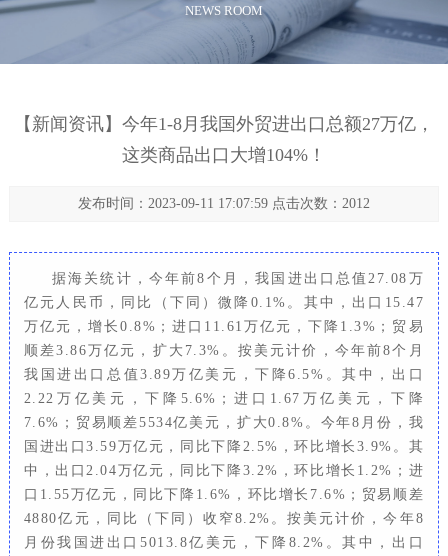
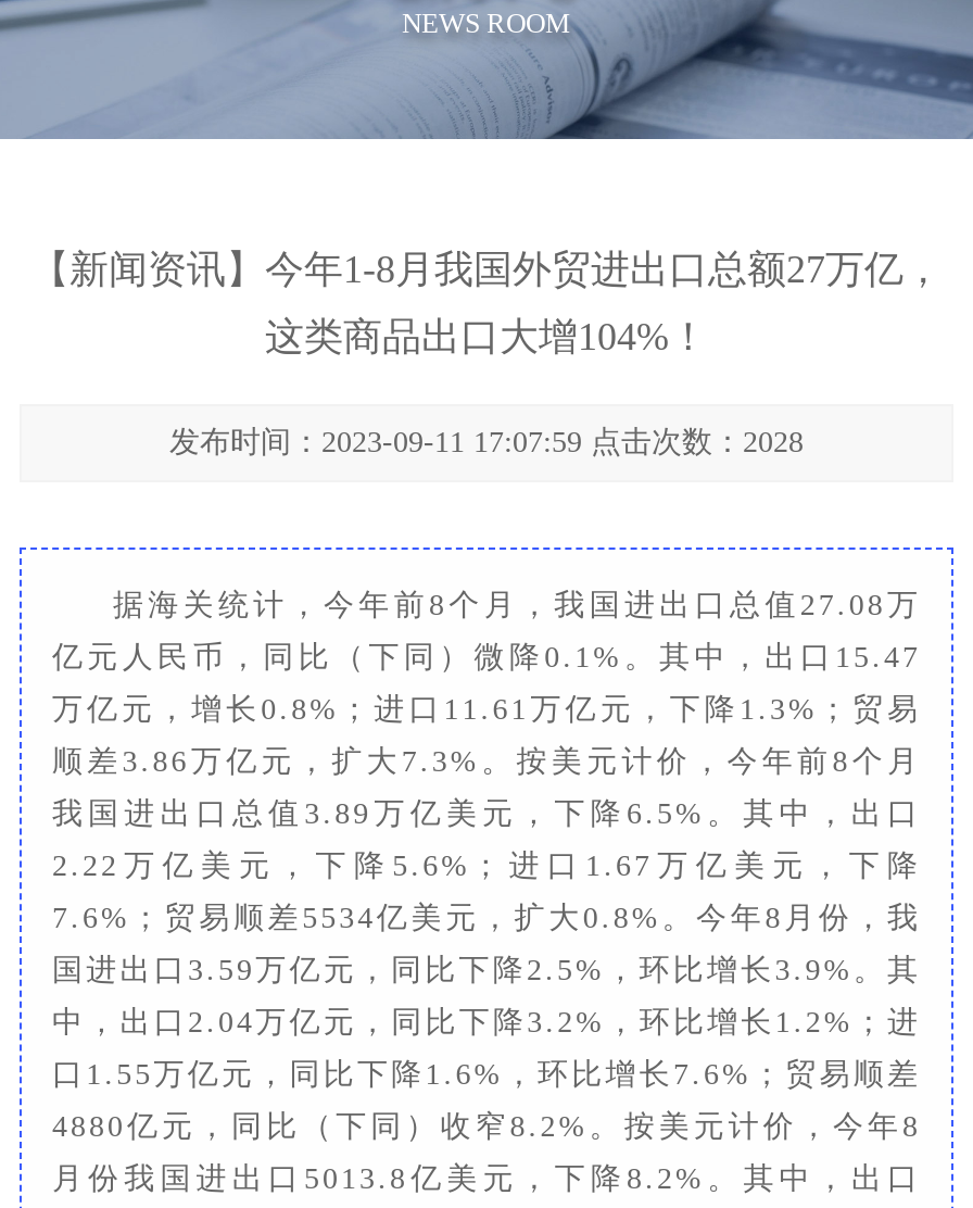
- 发布时间：2023-09-11 17:07:59 点击次数：2012
+ 发布时间：2023-09-11 17:07:59 点击次数：2028
